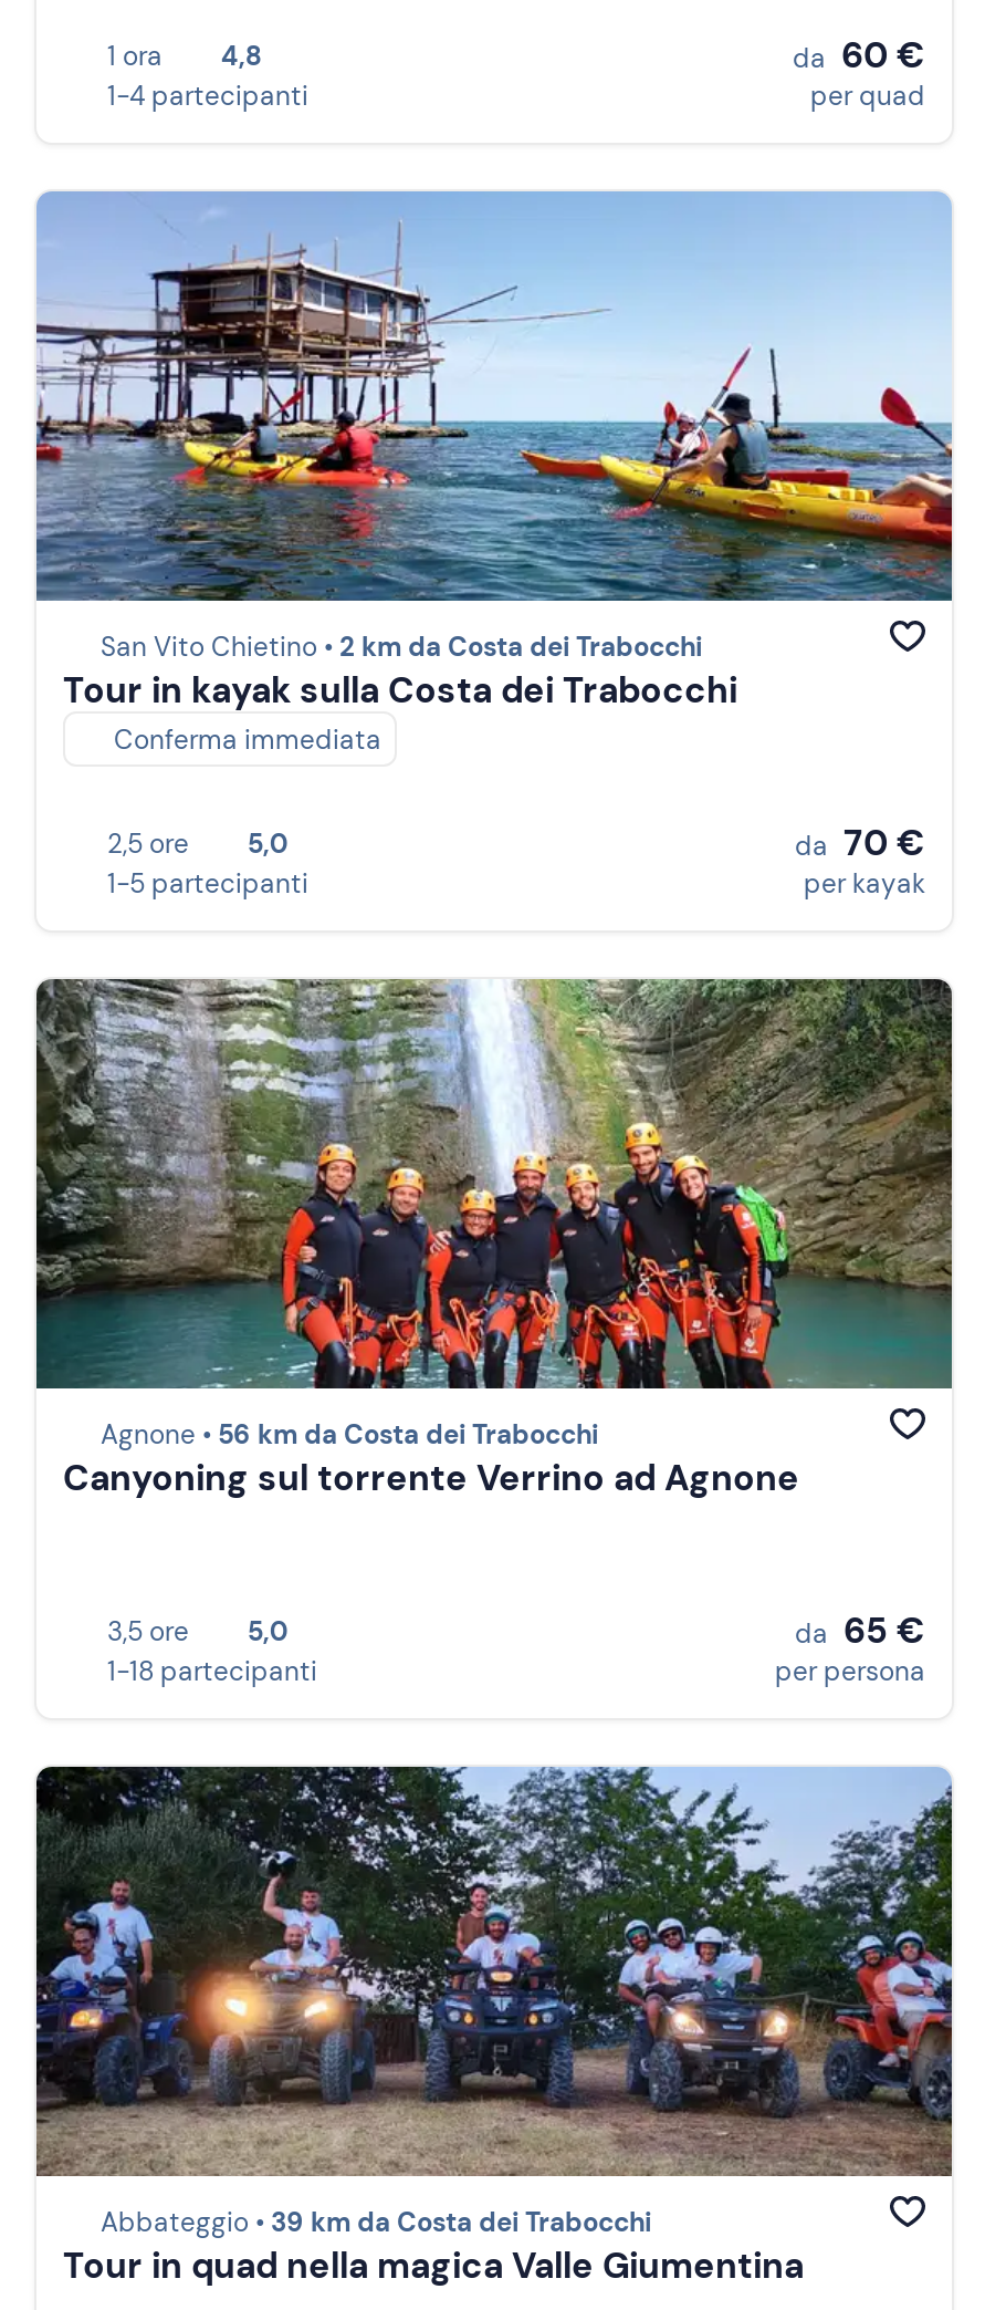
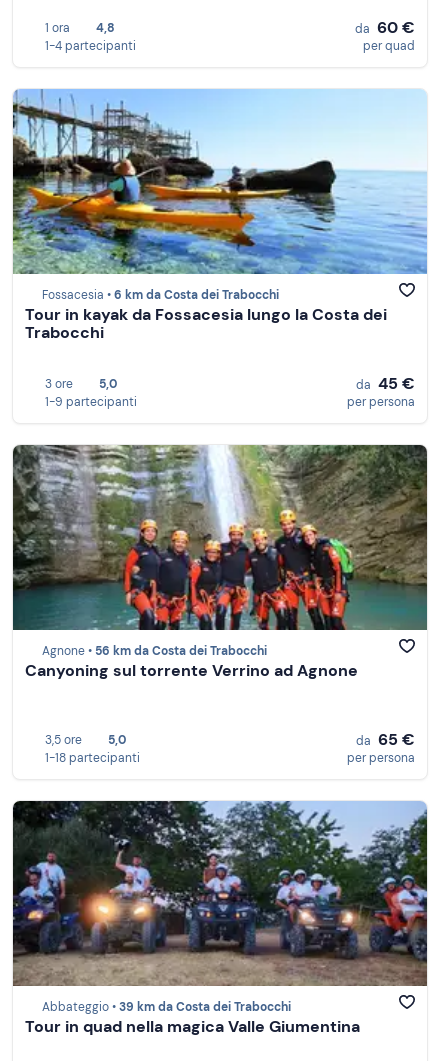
- [image]
- San Vito Chietino • 2 km da Costa dei Trabocchi
- Tour in kayak sulla Costa dei Trabocchi
- Conferma immediata
+ [image]
+ Fossacesia • 6 km da Costa dei Trabocchi
+ Tour in kayak da Fossacesia lungo la Costa dei
+ Trabocchi

- 2,5 ore 5,0
+ 3 ore 5,0

- da 70 €
+ da 45 €

- 1-5 partecipanti
+ 1-9 partecipanti

- per kayak
+ per persona
